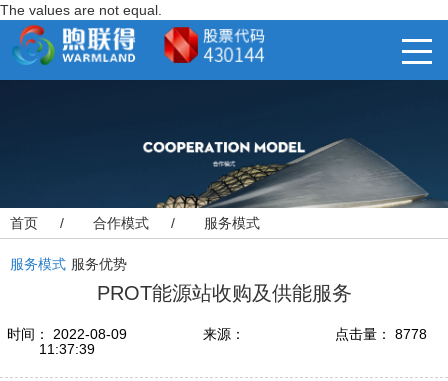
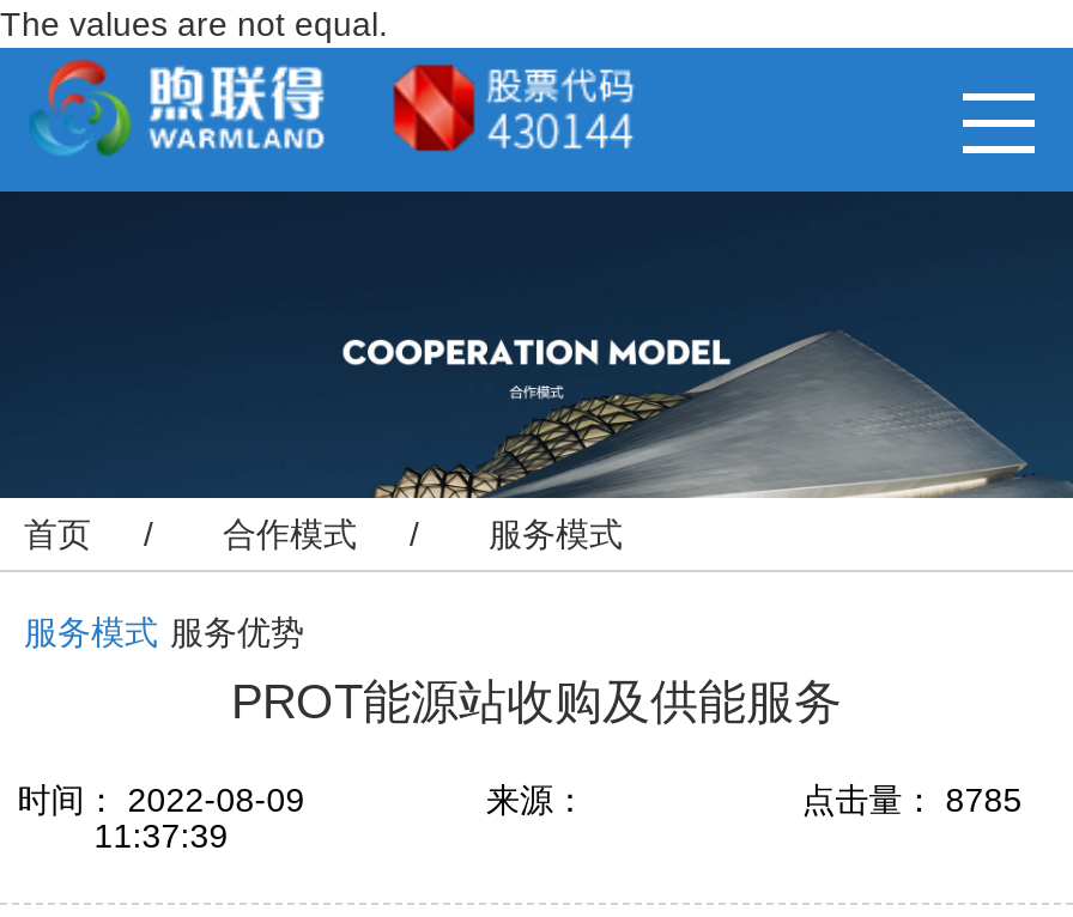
- 点击量： 8778
+ 点击量： 8785
